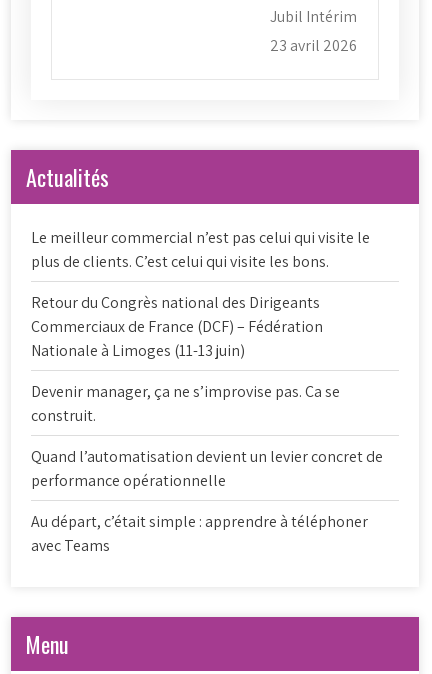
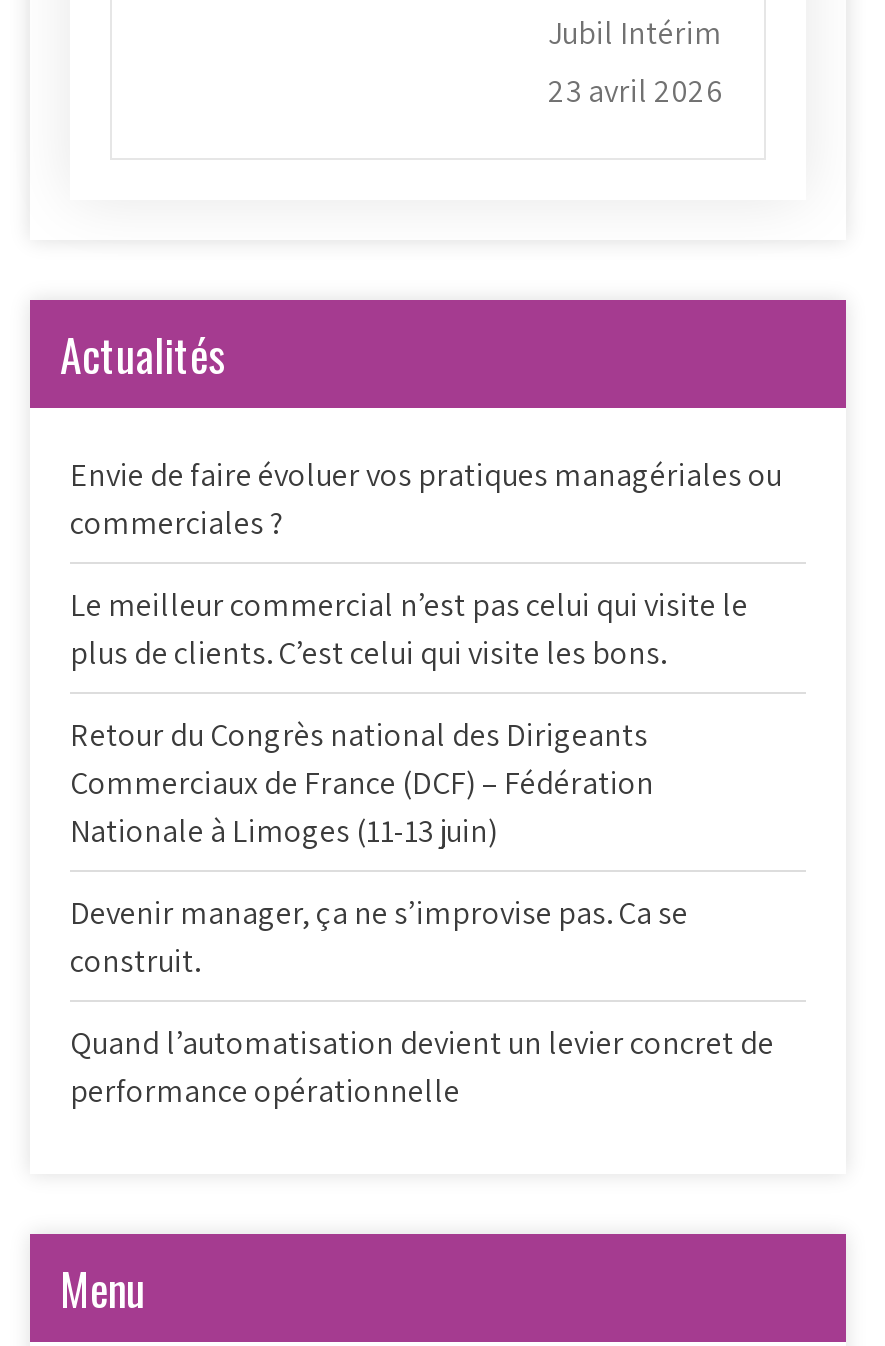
+ Envie de faire évoluer vos pratiques managériales ou
+ commerciales ?

moved down: Le meilleur commercial n’est pas celui qui visite le | plus de clients. C’est celui qui visite les bons. | Retour du Congrès national des Dirigeants | ... | Quand l’automatisation devient un levier concret de | performance opérationnelle

- Au départ, c’était simple : apprendre à téléphoner
- avec Teams
